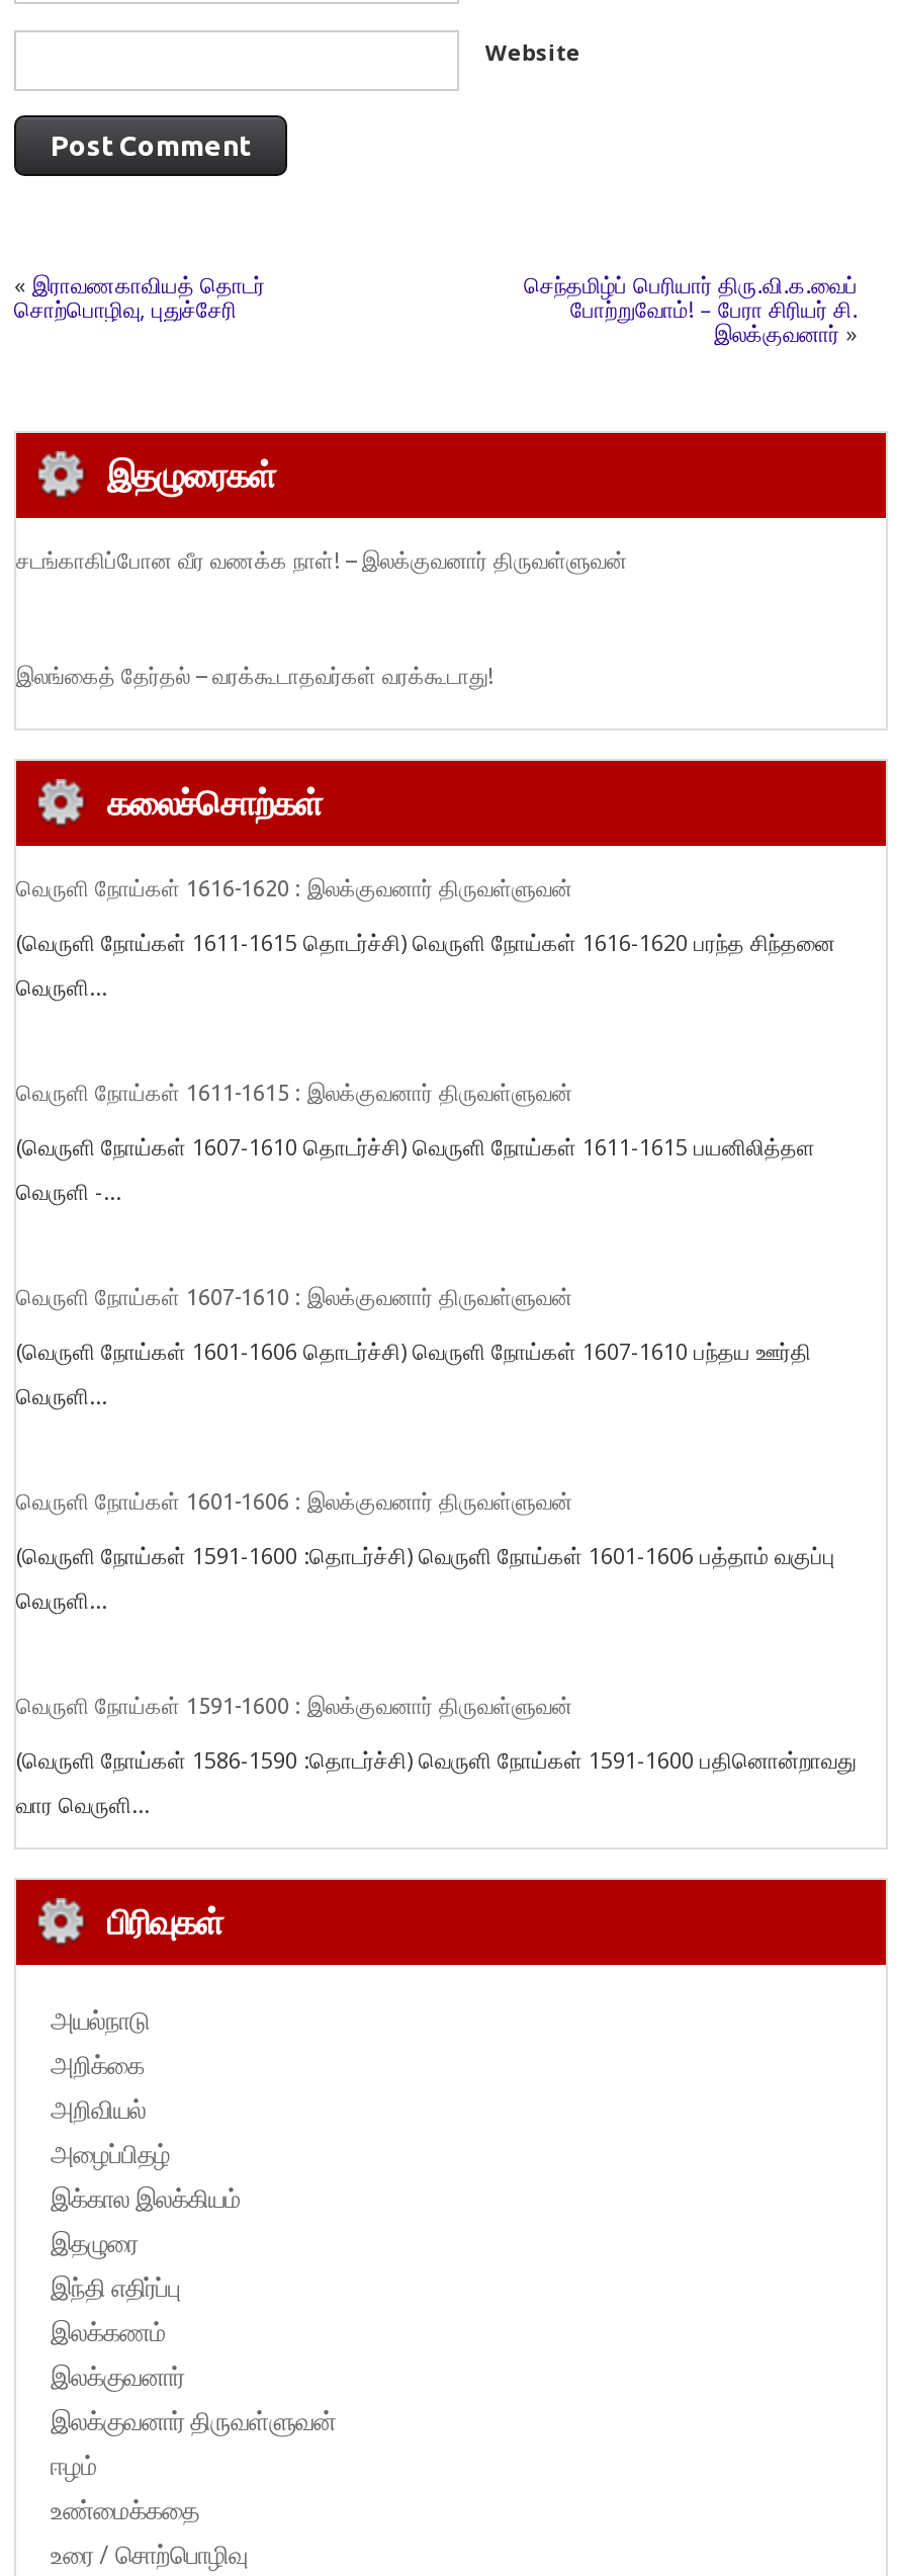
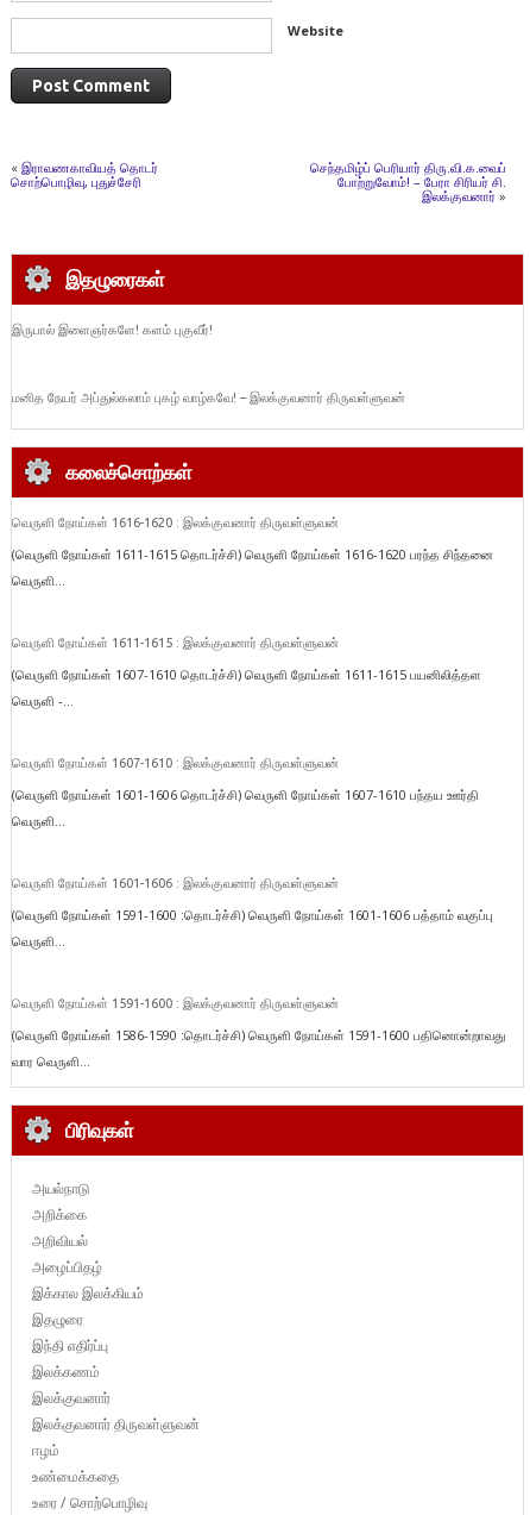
- சடங்காகிப்போன வீர வணக்க நாள்! – இலக்குவனார் திருவள்ளுவன்
+ இருபால் இளைஞர்களே! களம் புகுவீர்!

- இலங்கைத் தேர்தல் – வரக்கூடாதவர்கள் வரக்கூடாது!
+ மனித நேயர் அப்துல்கலாம் புகழ் வாழ்கவே! – இலக்குவனார் திருவள்ளுவன்
